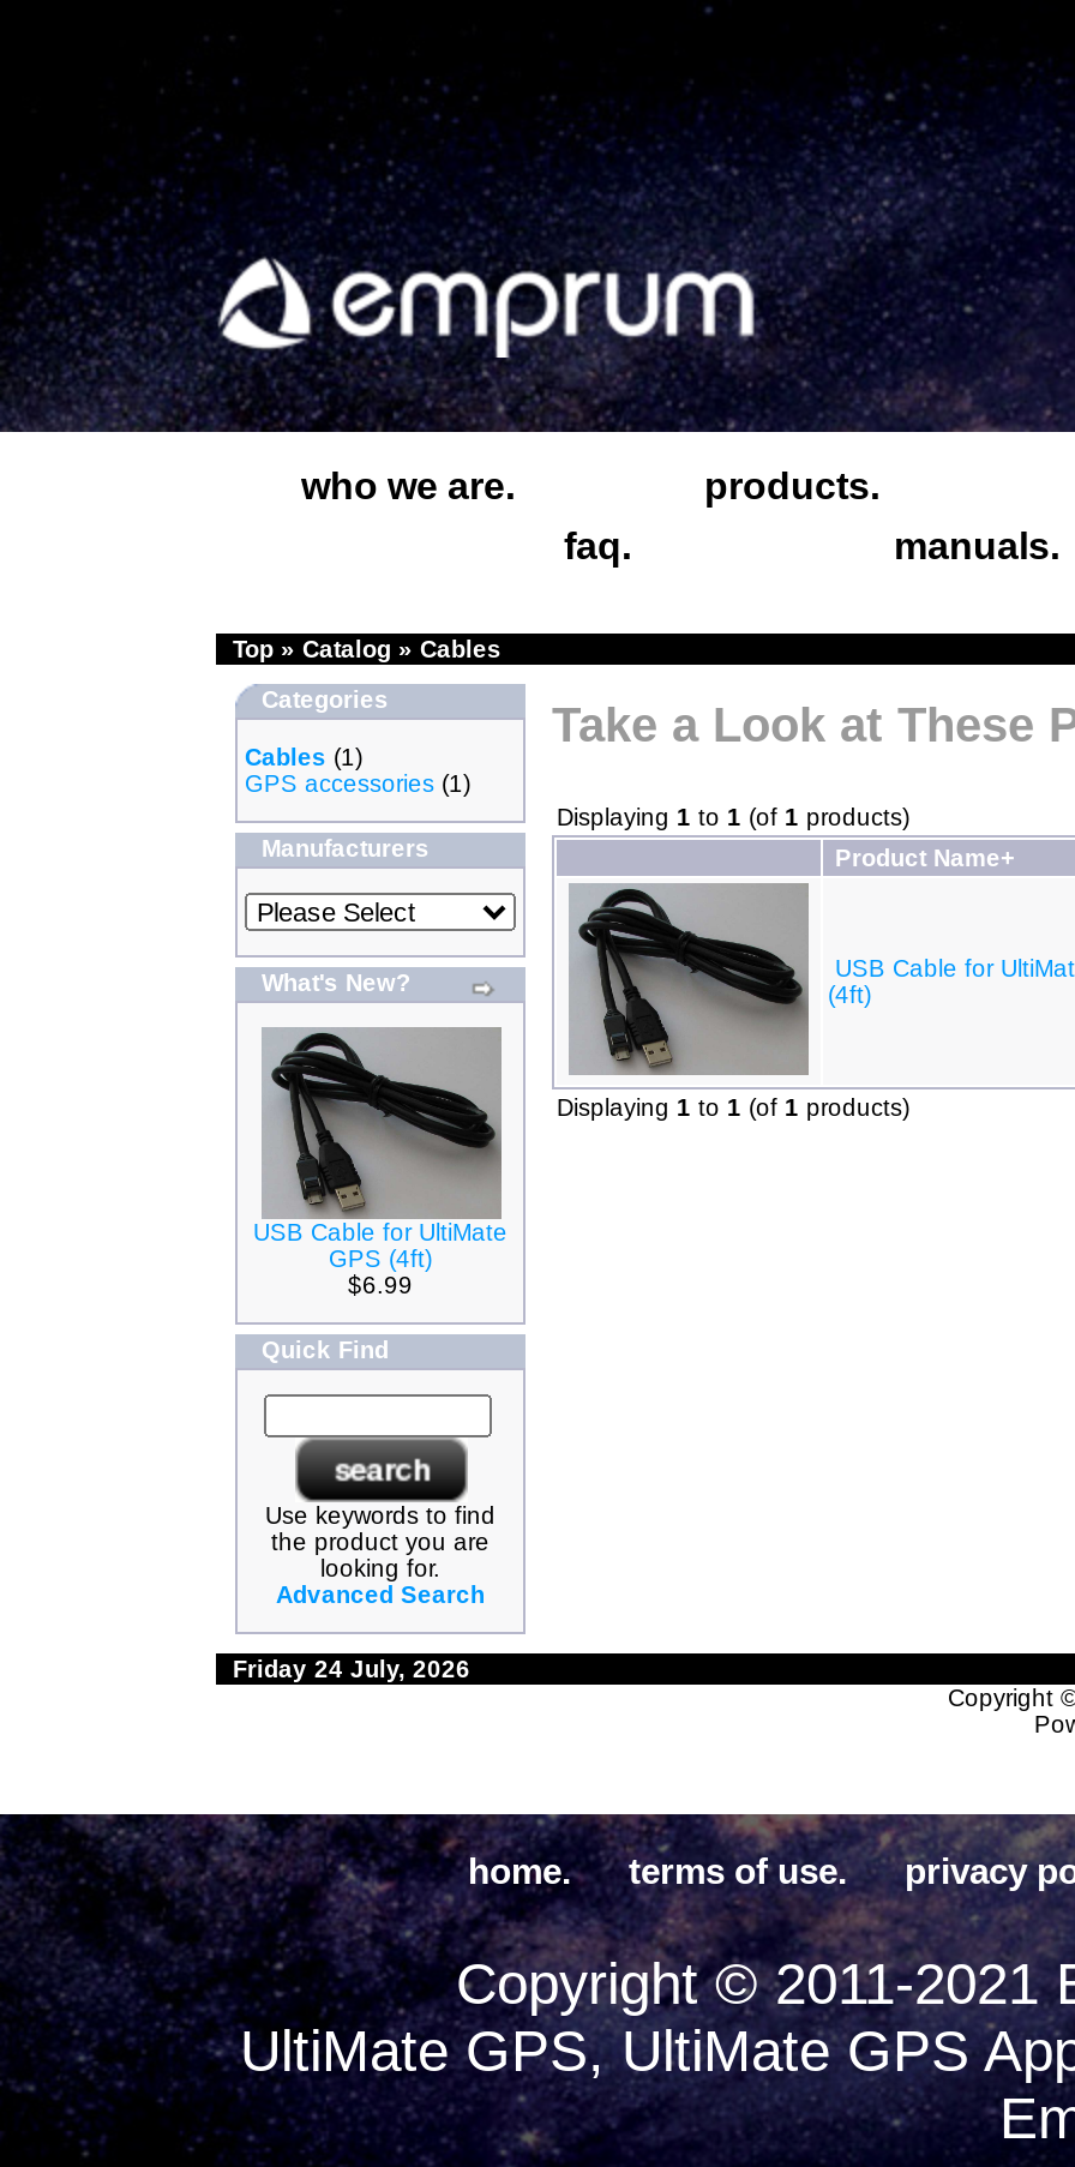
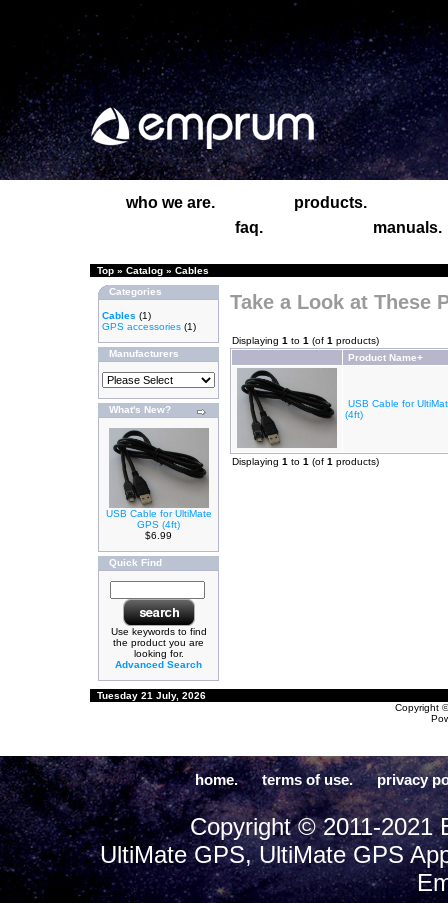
- Friday 24 July, 2026
+ Tuesday 21 July, 2026
